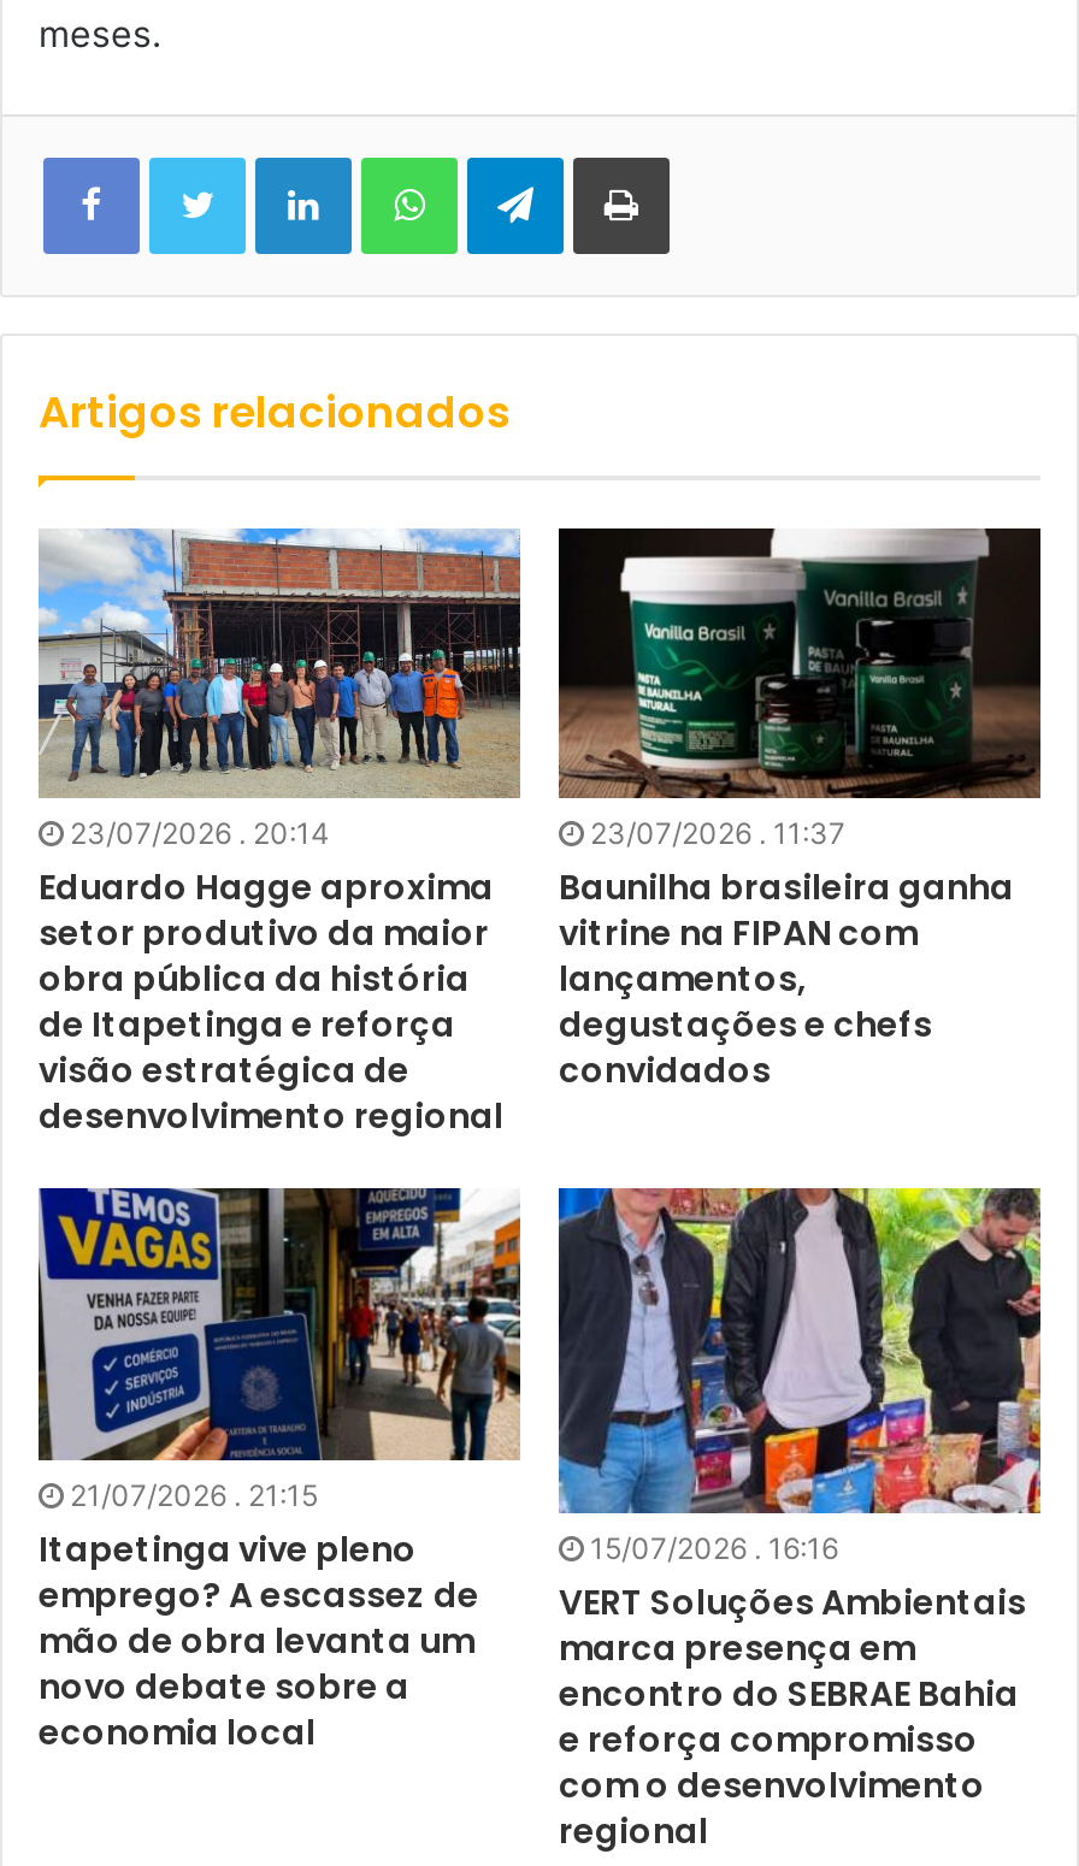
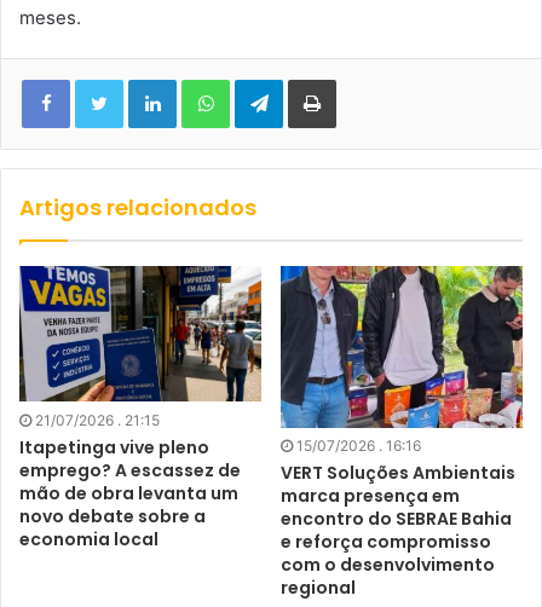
- [image]
- 23/07/2026 . 20:14
- Eduardo Hagge aproxima
- setor produtivo da maior
- obra pública da história
- de Itapetinga e reforça
- visão estratégica de
- desenvolvimento regional

- [image]
- 23/07/2026 . 11:37
- Baunilha brasileira ganha
- vitrine na FIPAN com
- lançamentos,
- degustações e chefs
- convidados
